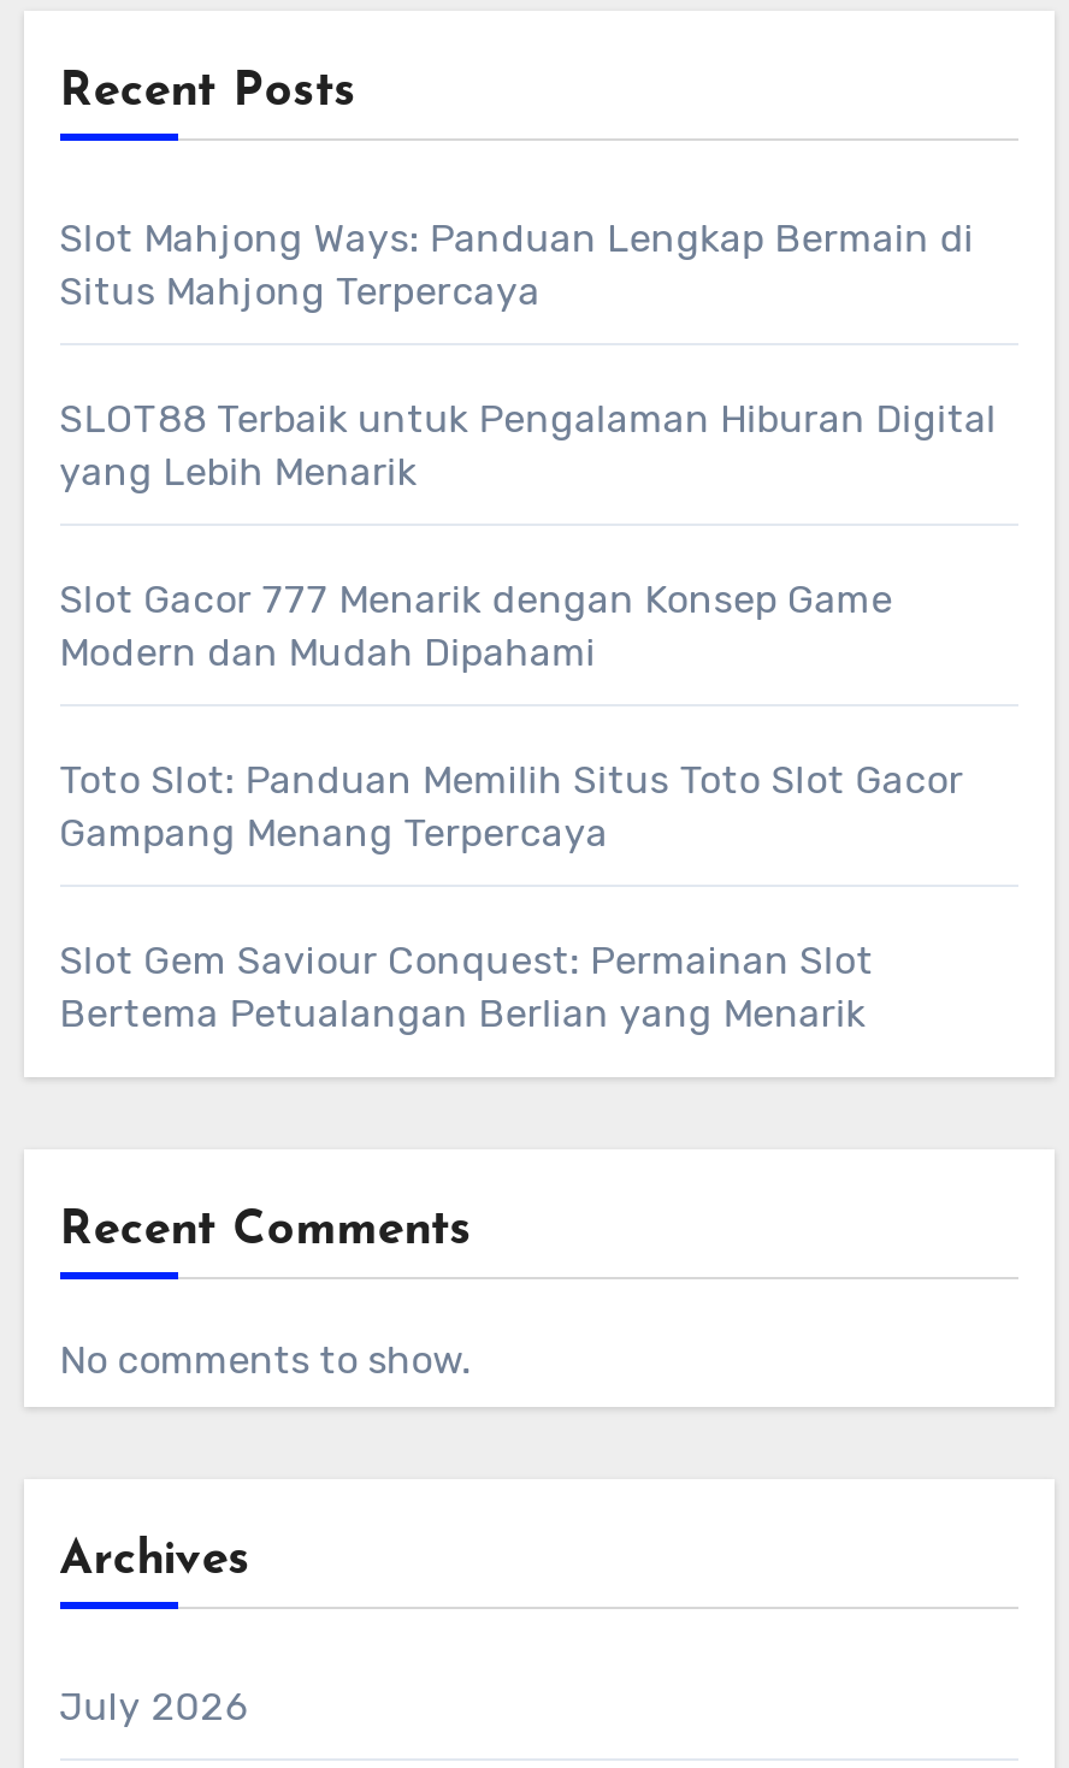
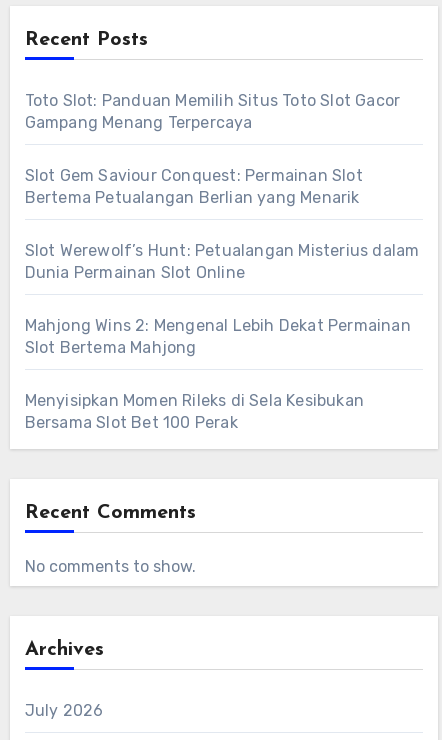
- Slot Mahjong Ways: Panduan Lengkap Bermain di
- Situs Mahjong Terpercaya
- SLOT88 Terbaik untuk Pengalaman Hiburan Digital
- yang Lebih Menarik
- Slot Gacor 777 Menarik dengan Konsep Game
- Modern dan Mudah Dipahami

moved up: Toto Slot: Panduan Memilih Situs Toto Slot Gacor | Gampang Menang Terpercaya | Slot Gem Saviour Conquest: Permainan Slot | Bertema Petualangan Berlian yang Menarik

+ Slot Werewolf’s Hunt: Petualangan Misterius dalam
+ Dunia Permainan Slot Online
+ Mahjong Wins 2: Mengenal Lebih Dekat Permainan
+ Slot Bertema Mahjong
+ Menyisipkan Momen Rileks di Sela Kesibukan
+ Bersama Slot Bet 100 Perak
